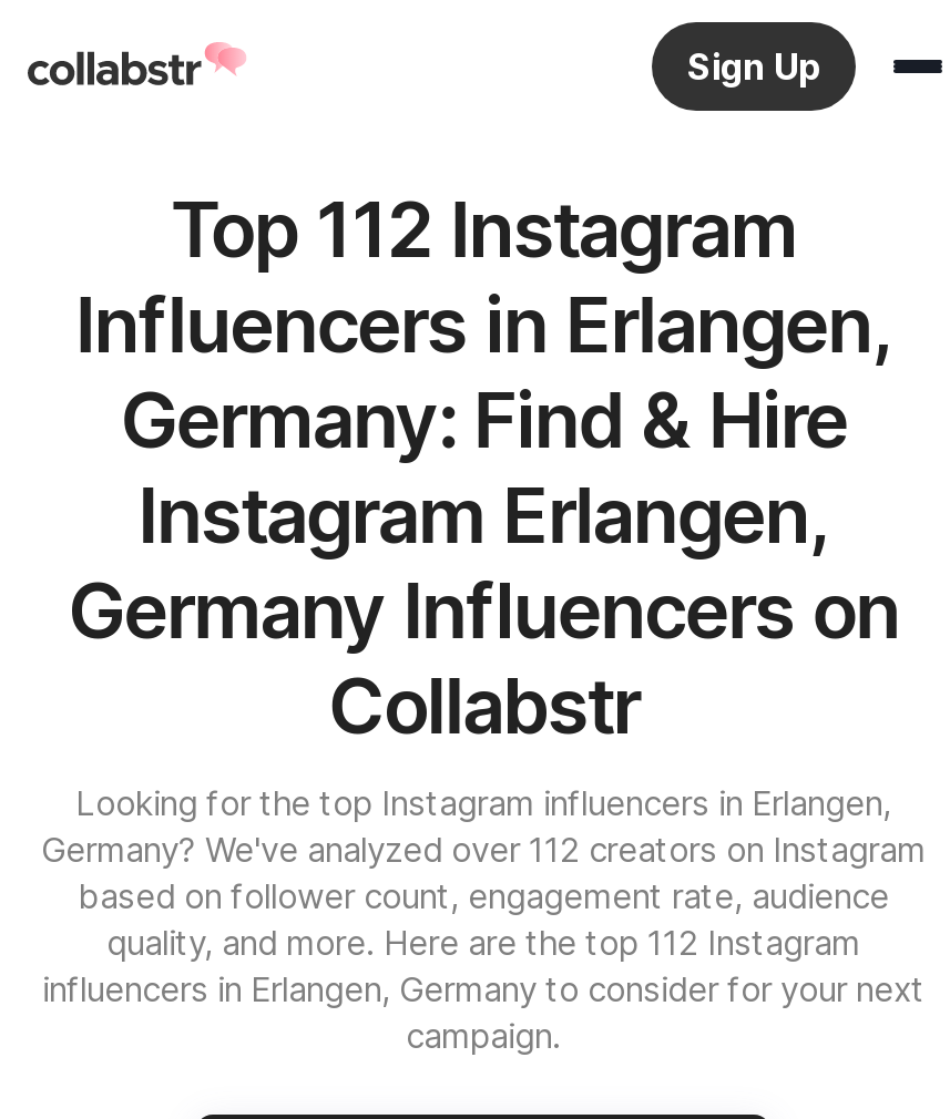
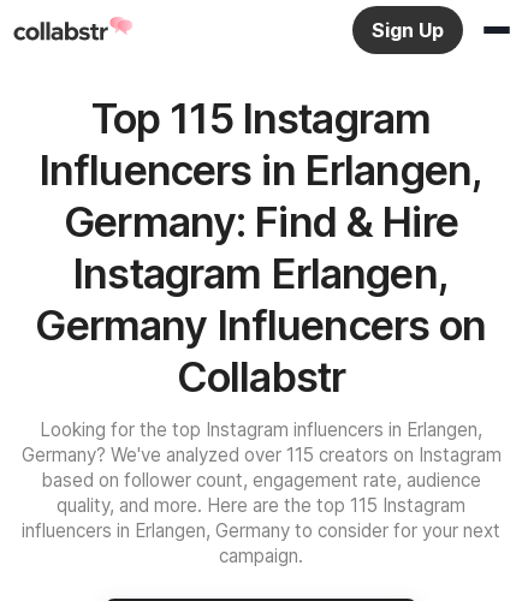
- Top 112 Instagram
+ Top 115 Instagram

- Germany? We've analyzed over 112 creators on Instagram
+ Germany? We've analyzed over 115 creators on Instagram

- quality, and more. Here are the top 112 Instagram
+ quality, and more. Here are the top 115 Instagram
